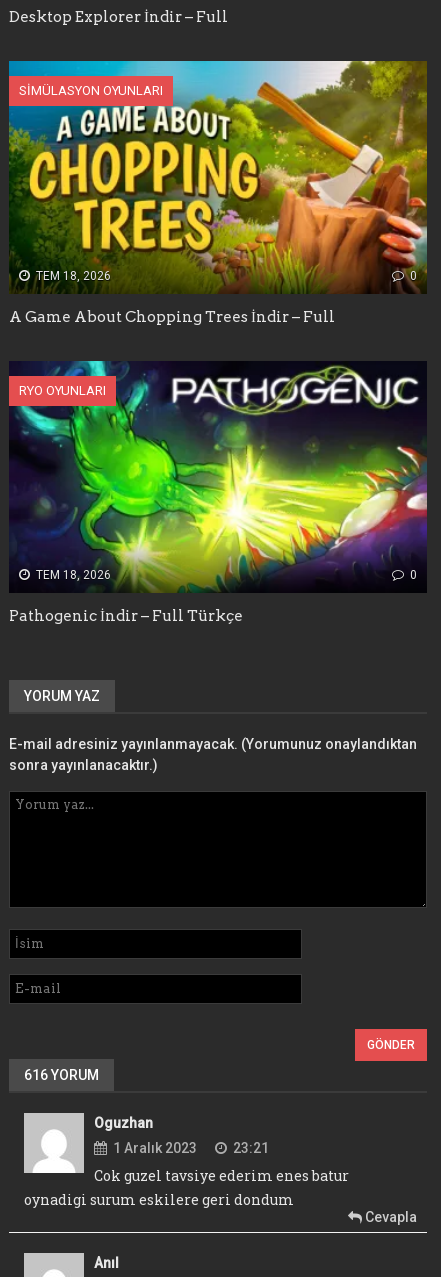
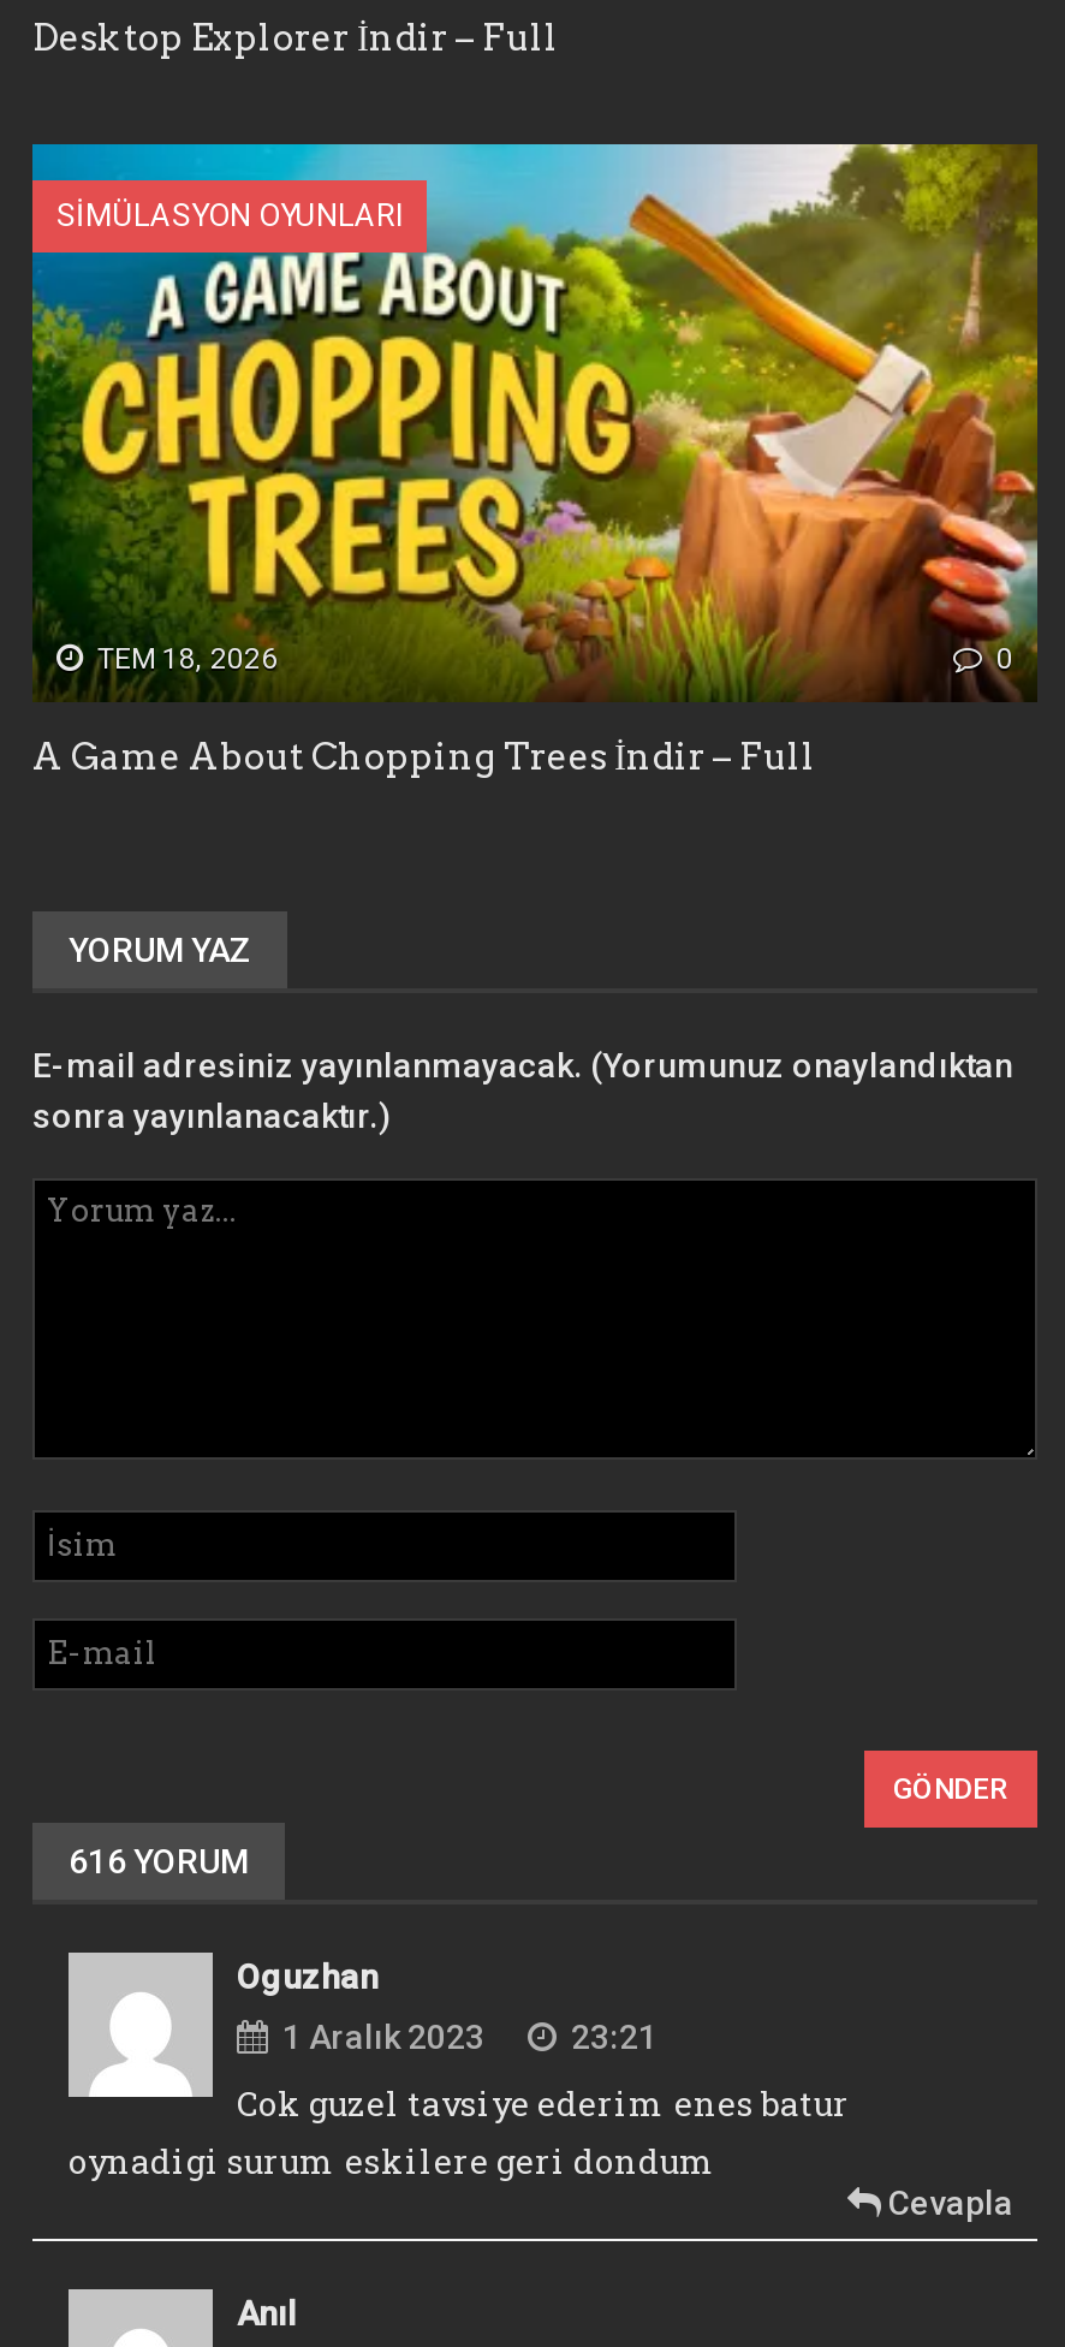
- [image]
- RYO OYUNLARI

- TEM 18, 2026
- 0
- Pathogenic İndir – Full Türkçe
